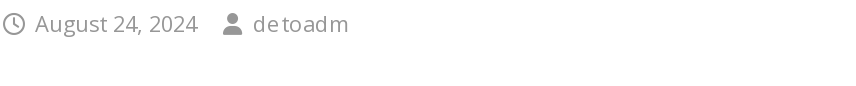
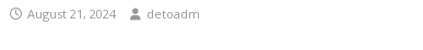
- August 24, 2024 detoadm
+ August 21, 2024 detoadm
